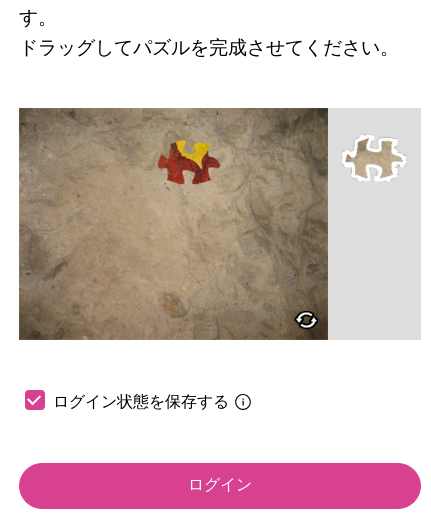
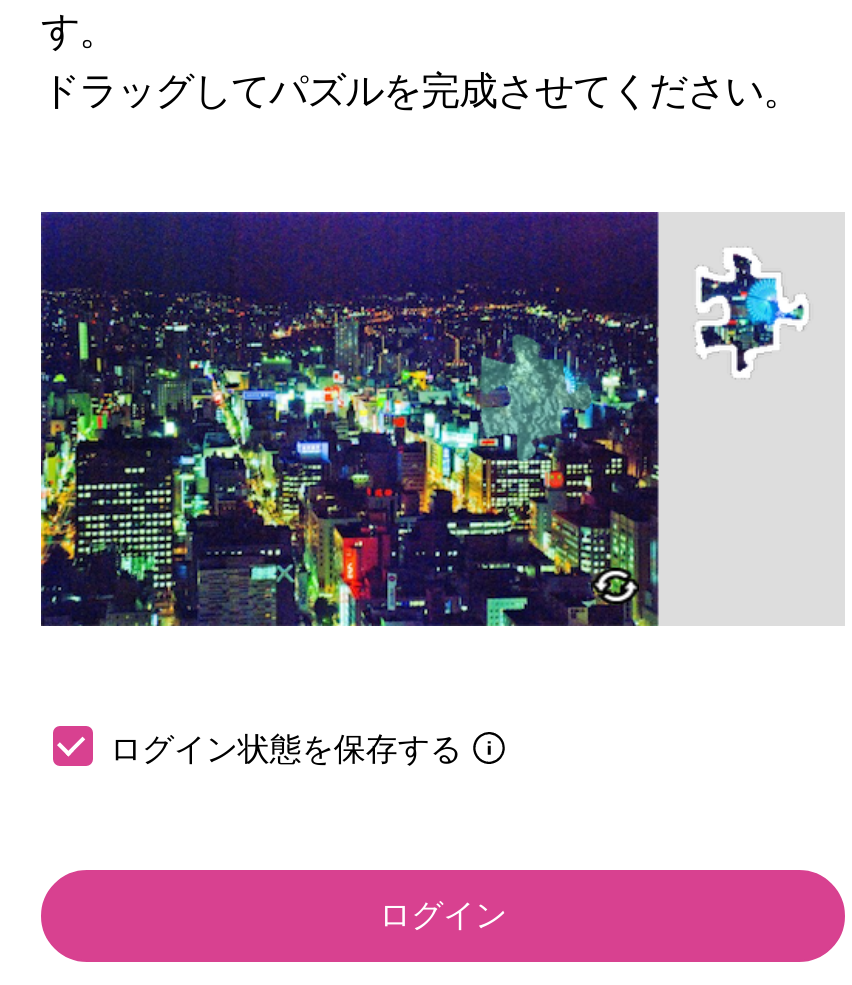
- [image]
+ [image]

- [image]
+ [image]
